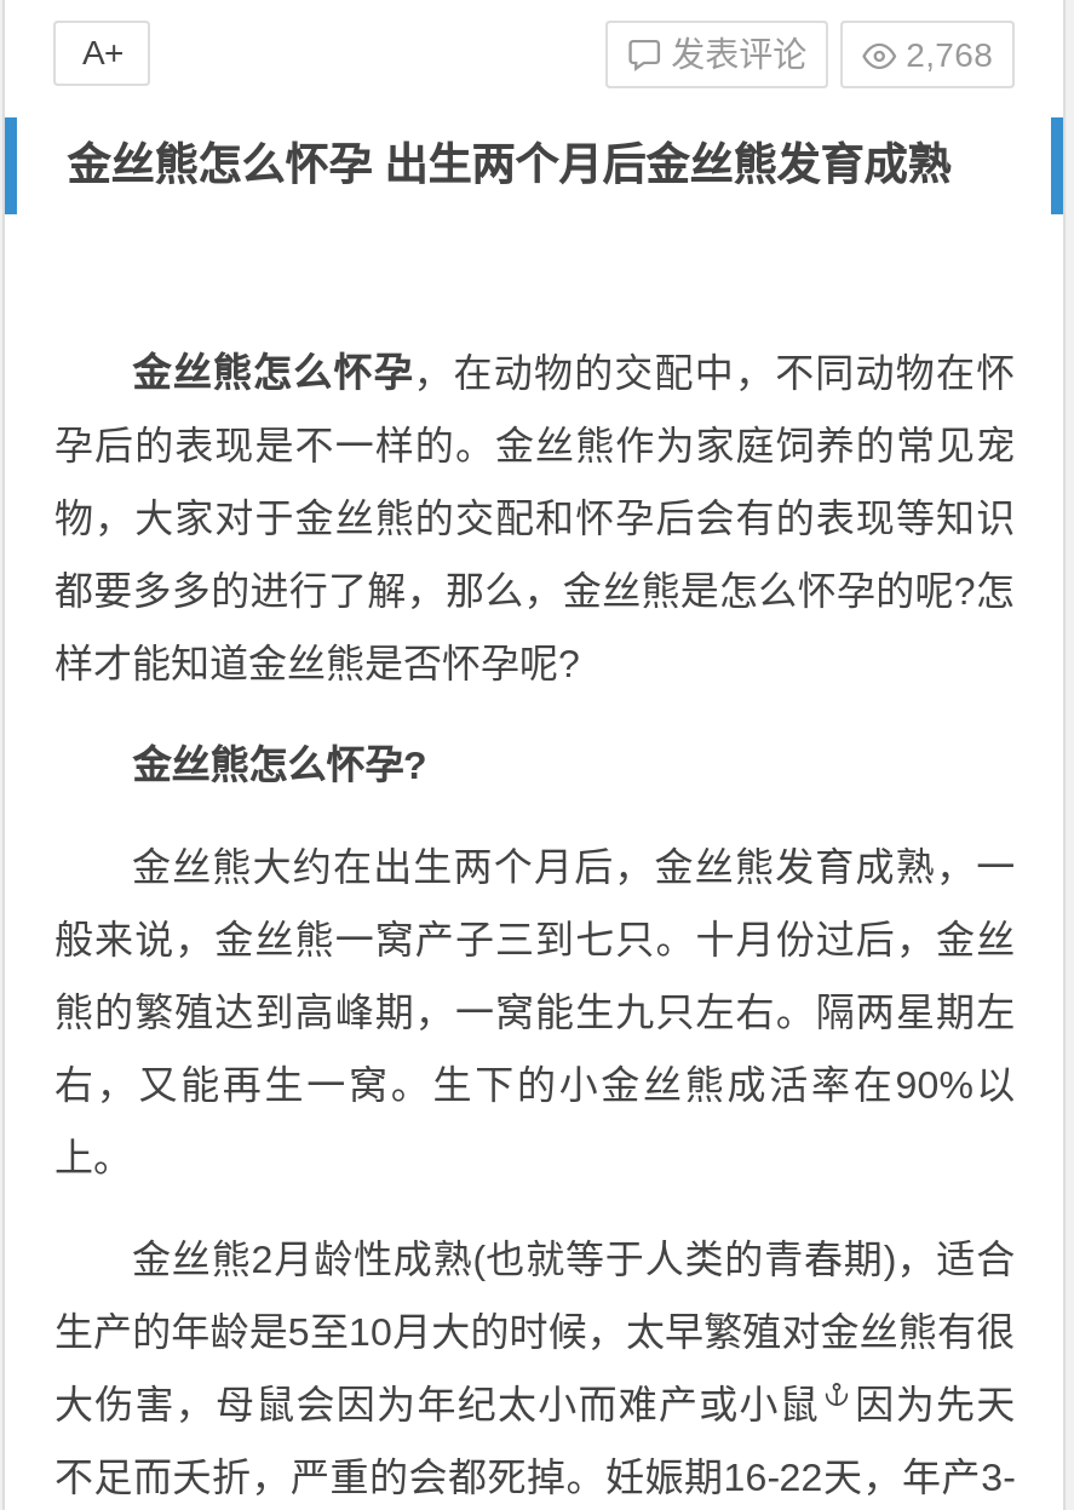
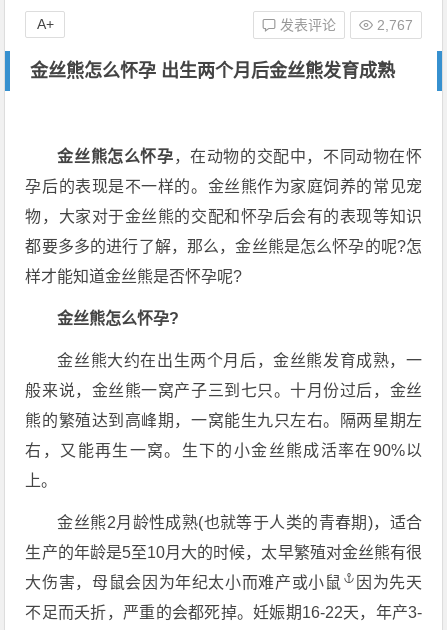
- 2,768
+ 2,767
